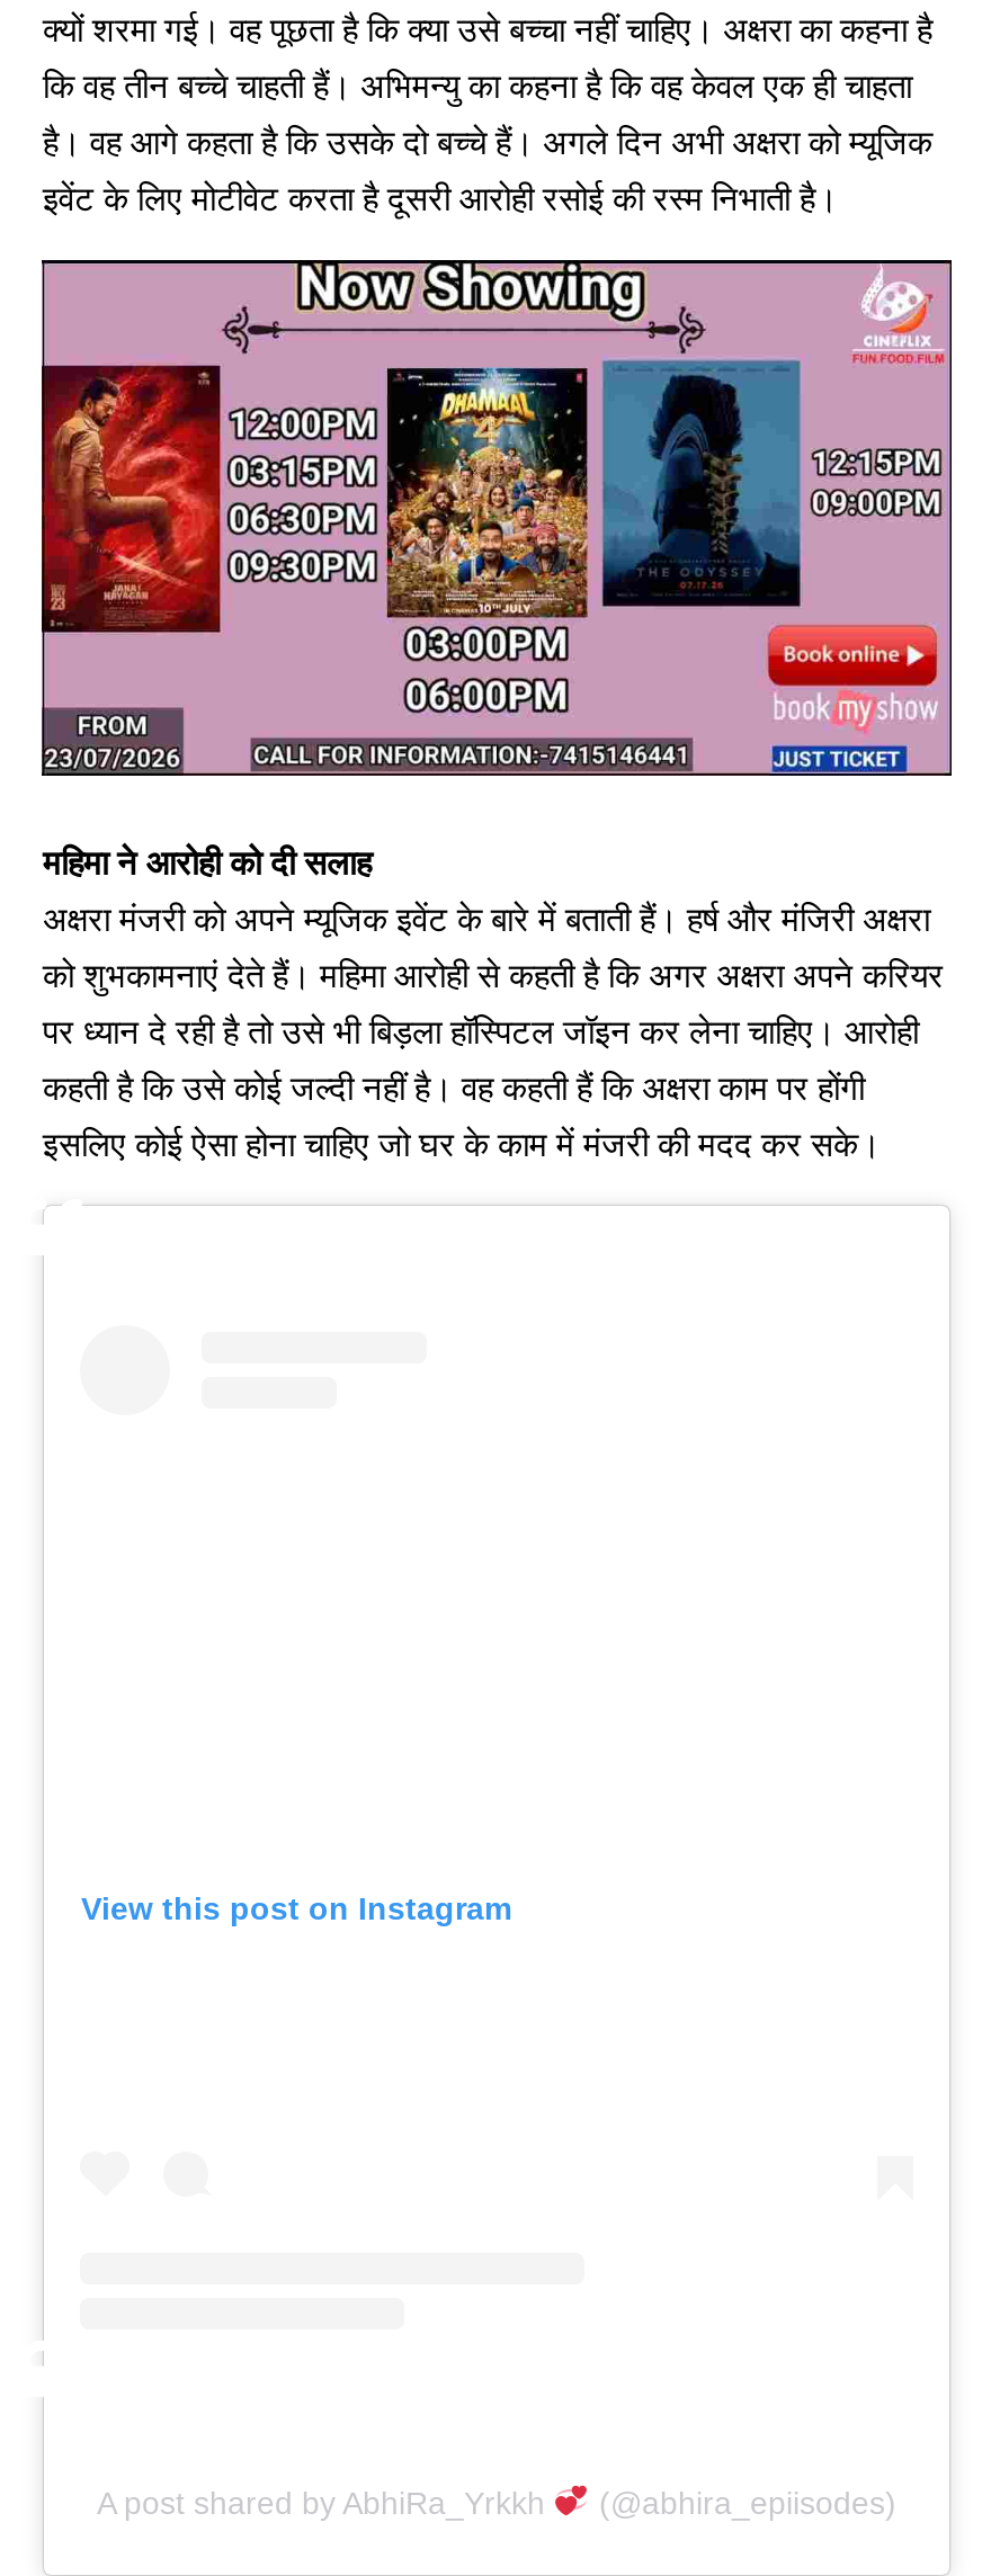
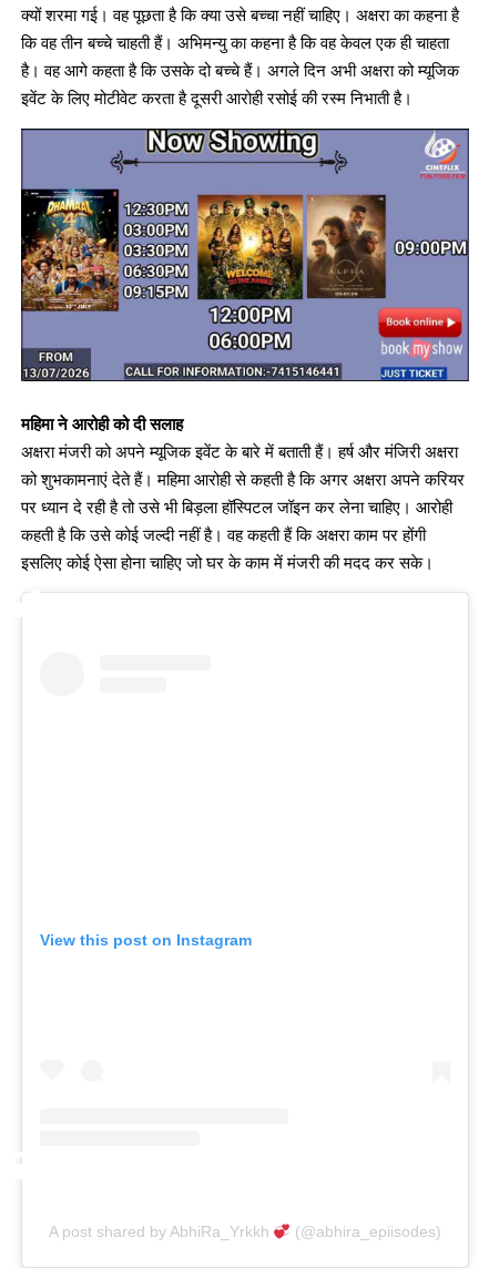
- [image]
+ [image]
